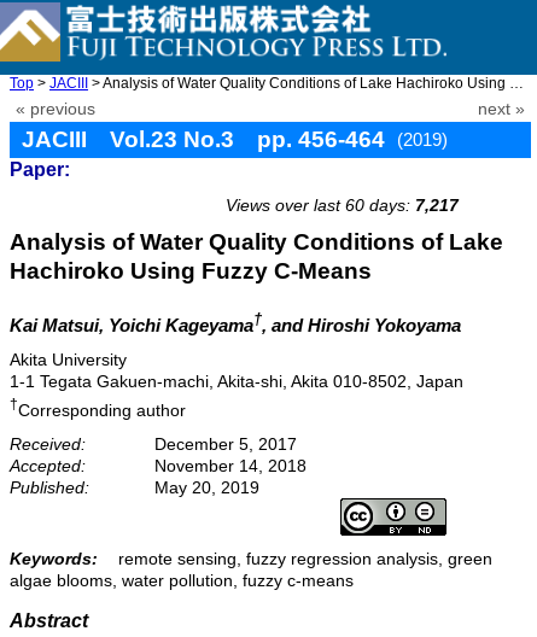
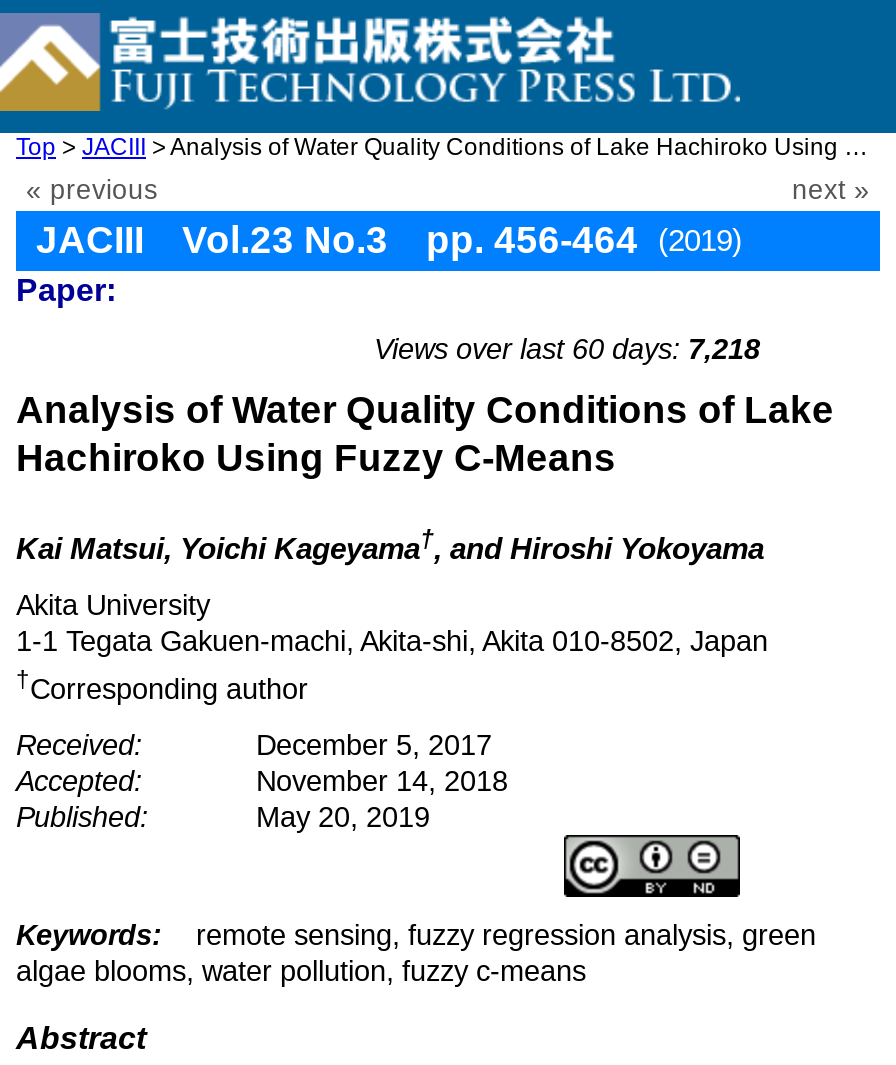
- Views over last 60 days: 7,217
+ Views over last 60 days: 7,218
